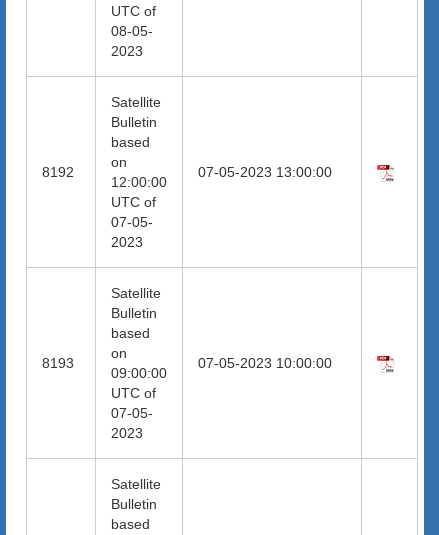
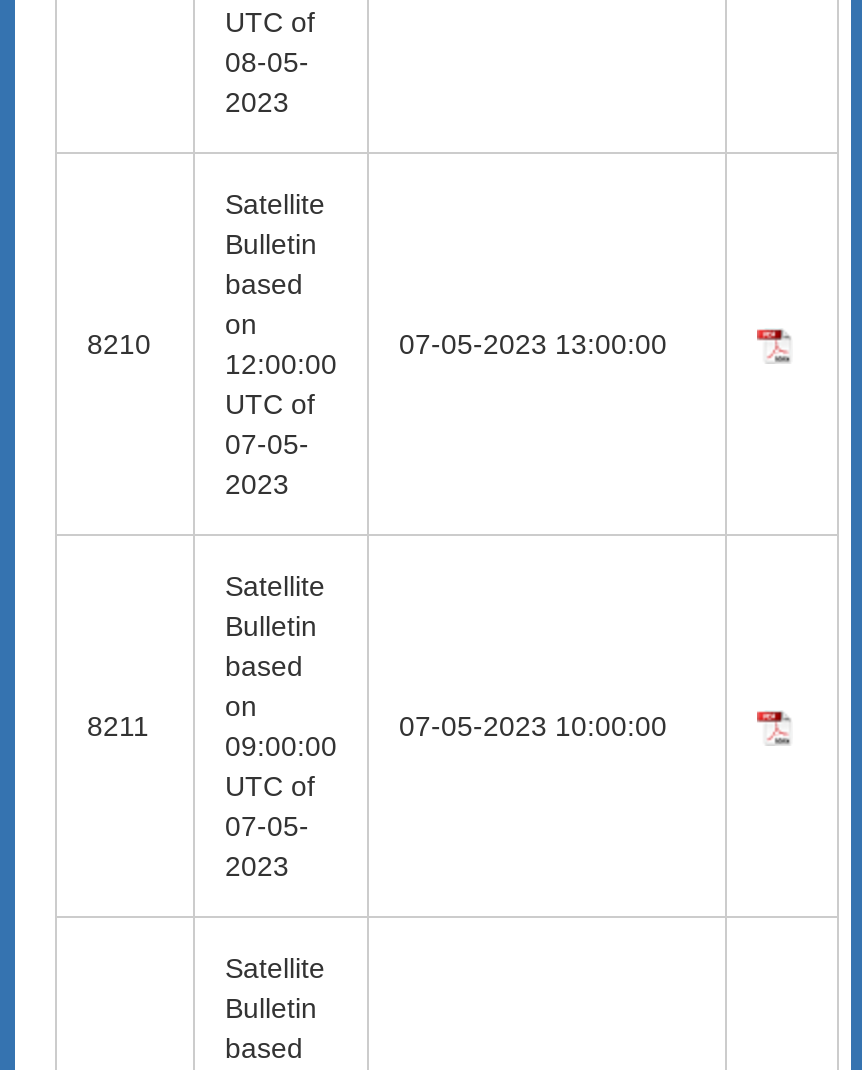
- 8192
+ 8210

- 8193
+ 8211
